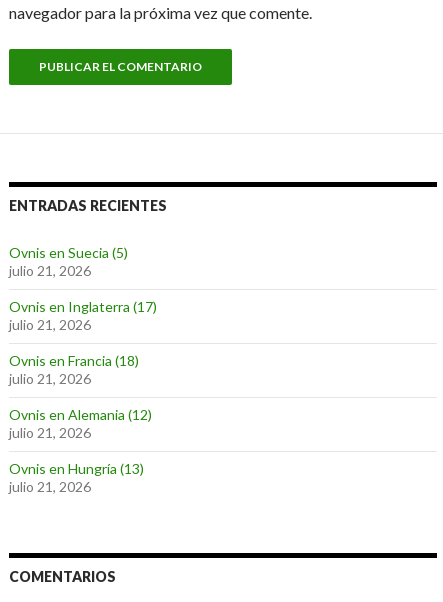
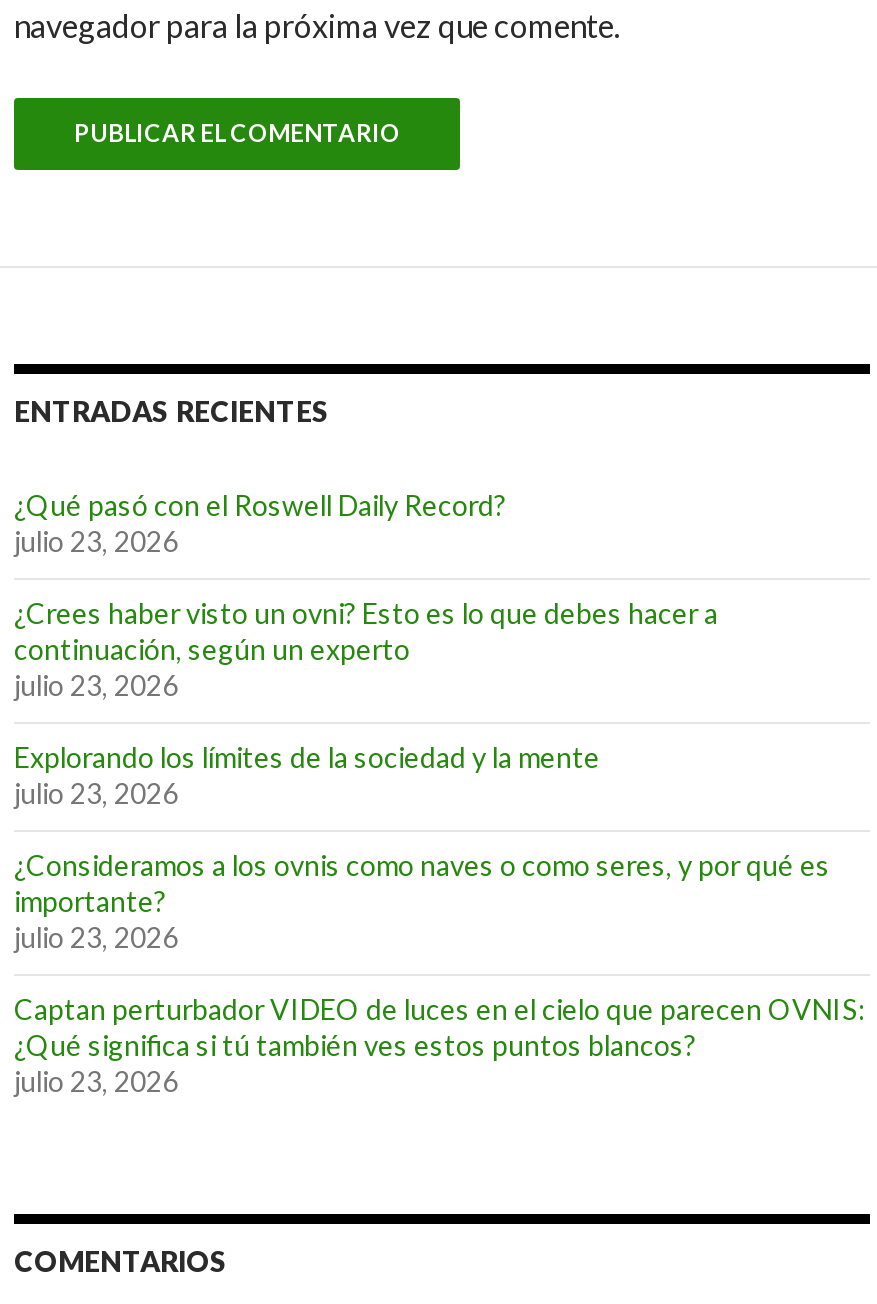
- Ovnis en Suecia (5)
- julio 21, 2026
+ ¿Qué pasó con el Roswell Daily Record?
+ julio 23, 2026

- Ovnis en Inglaterra (17)
- julio 21, 2026
+ ¿Crees haber visto un ovni? Esto es lo que debes hacer a
+ continuación, según un experto
+ julio 23, 2026

- Ovnis en Francia (18)
- julio 21, 2026
+ Explorando los límites de la sociedad y la mente
+ julio 23, 2026

- Ovnis en Alemania (12)
- julio 21, 2026
+ ¿Consideramos a los ovnis como naves o como seres, y por qué es
+ importante?
+ julio 23, 2026

- Ovnis en Hungría (13)
- julio 21, 2026
+ Captan perturbador VIDEO de luces en el cielo que parecen OVNIS:
+ ¿Qué significa si tú también ves estos puntos blancos?
+ julio 23, 2026
